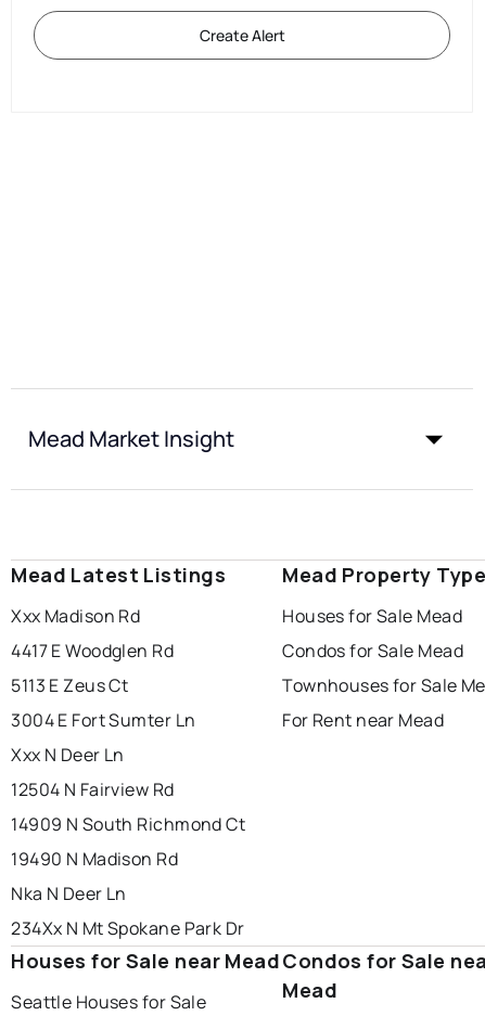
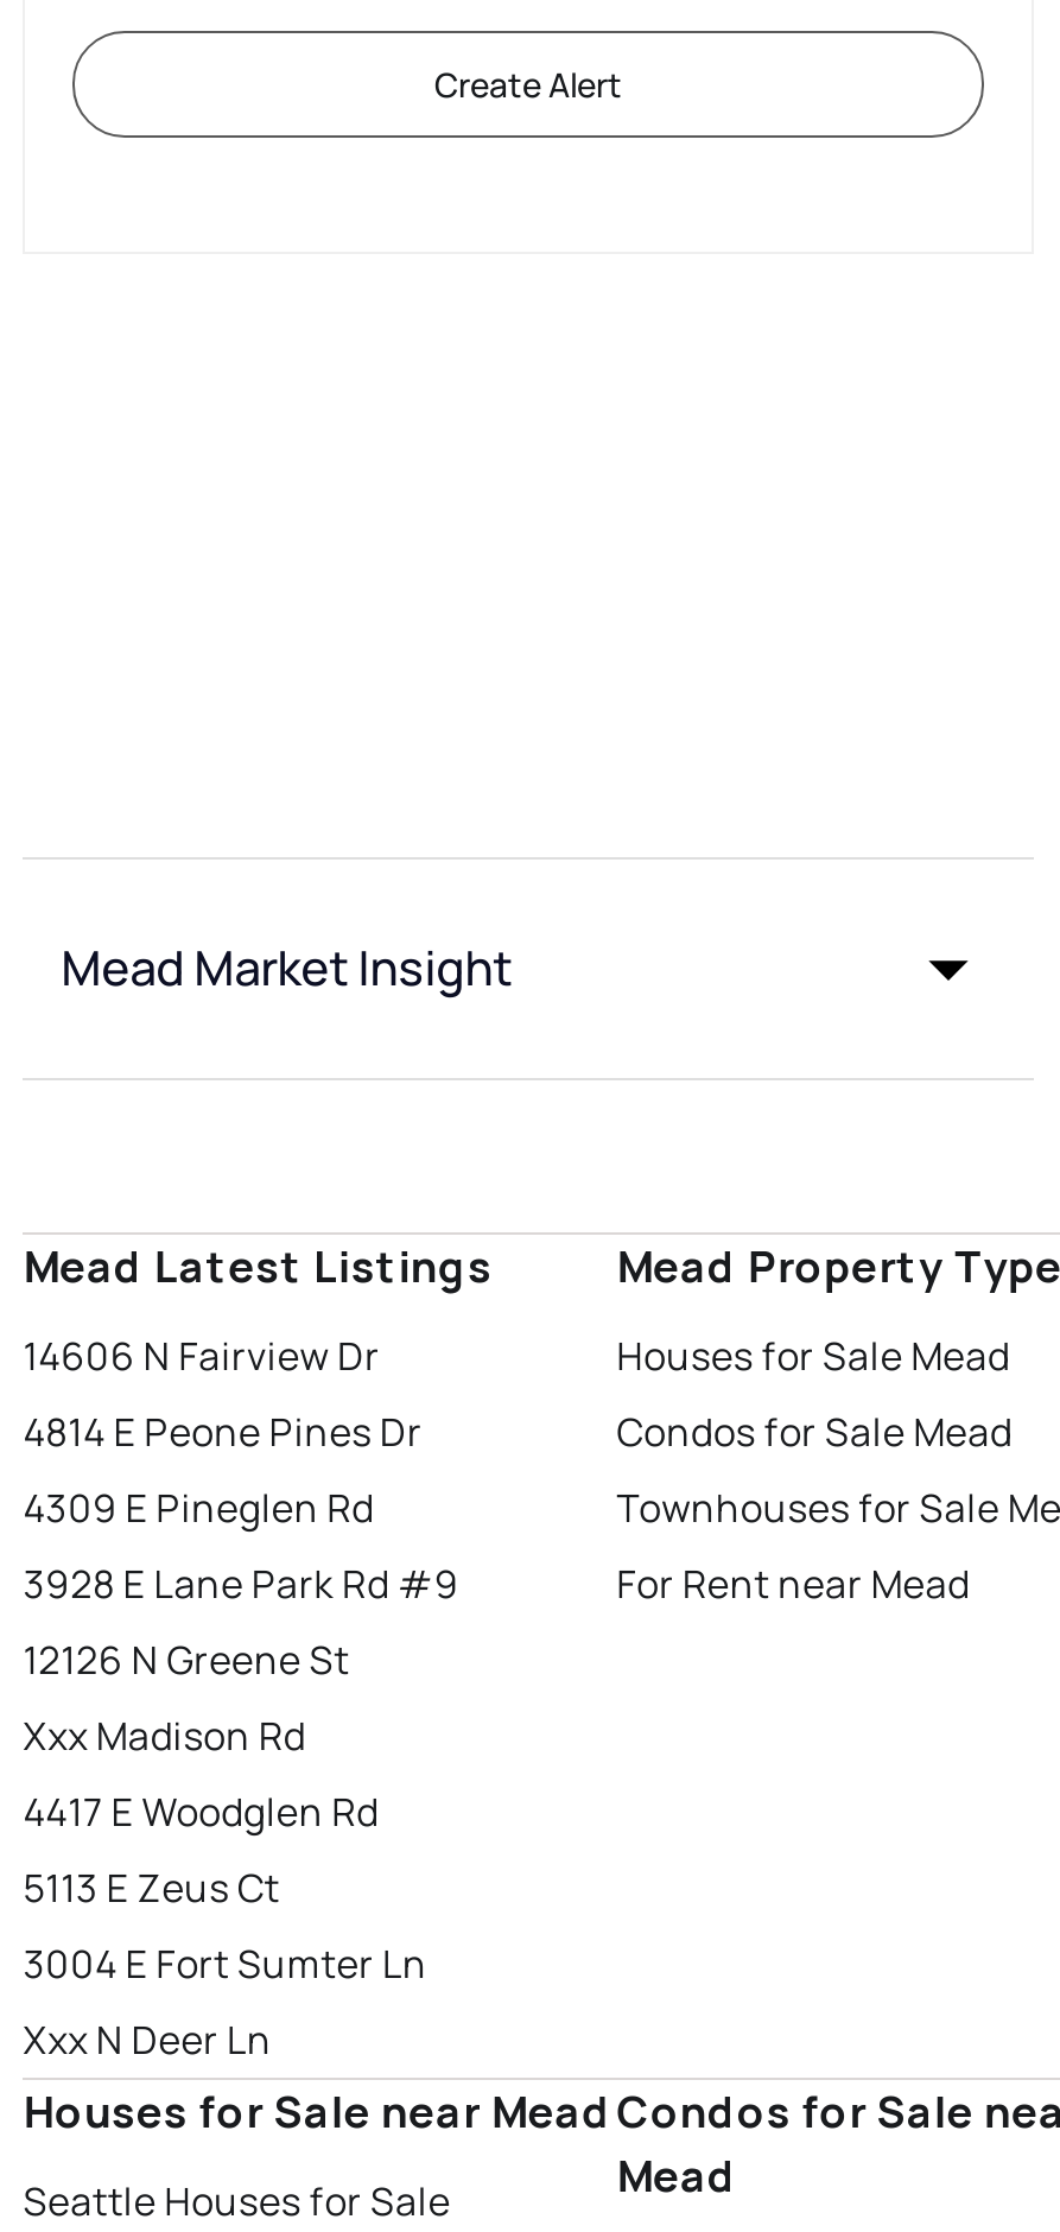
moved down: Xxx Madison Rd | 4417 E Woodglen Rd | 5113 E Zeus Ct | 3004 E Fort Sumter Ln | Xxx N Deer Ln

+ 14606 N Fairview Dr
+ 4814 E Peone Pines Dr
+ 4309 E Pineglen Rd
+ 3928 E Lane Park Rd #9
+ 12126 N Greene St

- 12504 N Fairview Rd
- 14909 N South Richmond Ct
- 19490 N Madison Rd
- Nka N Deer Ln
- 234Xx N Mt Spokane Park Dr
